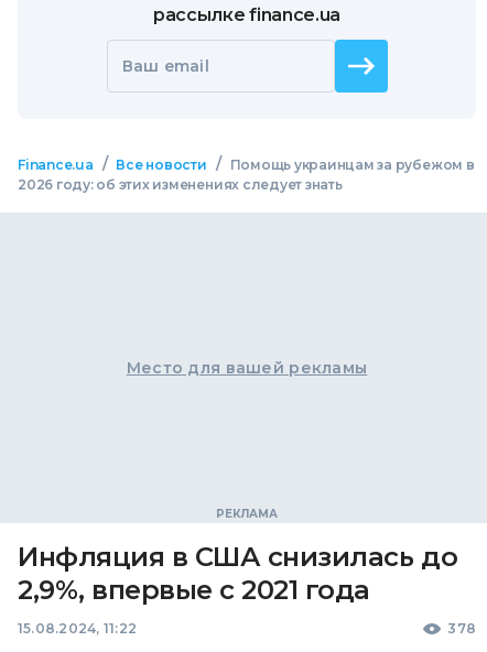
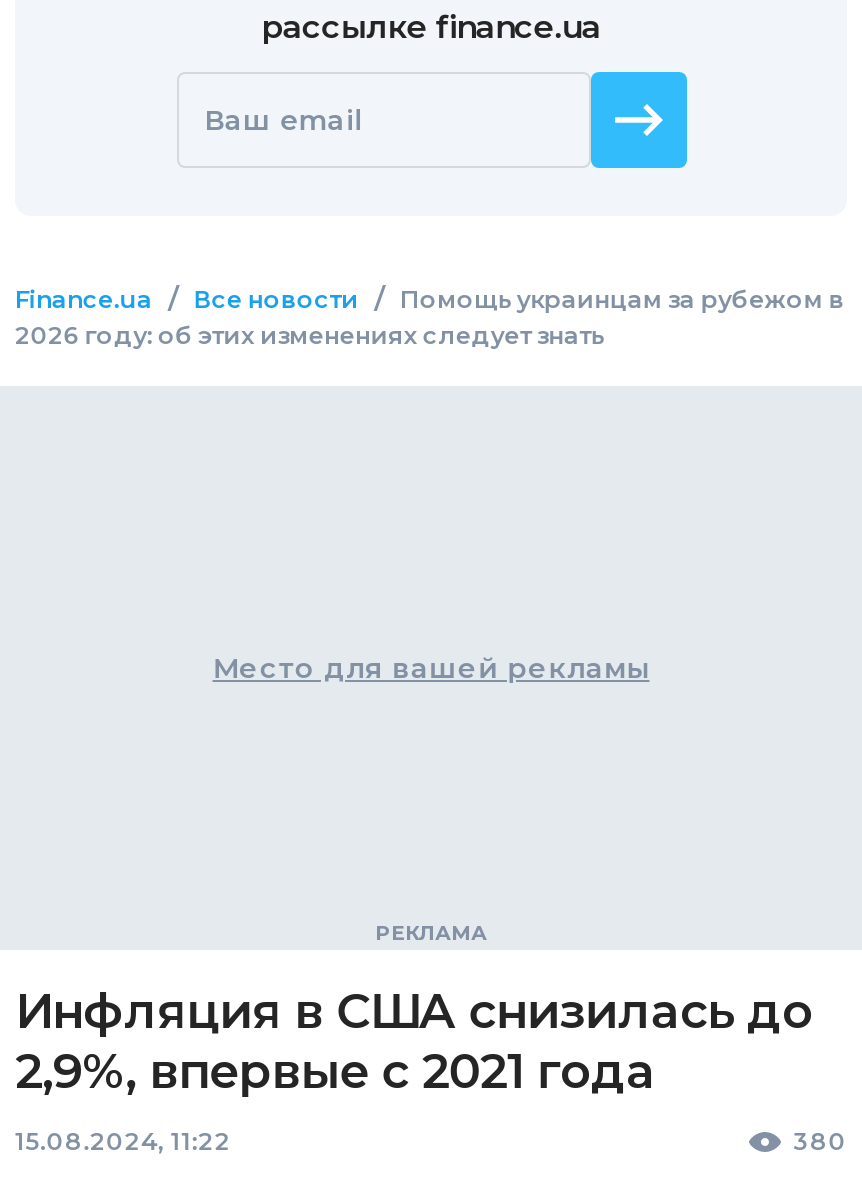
- 378
+ 380
